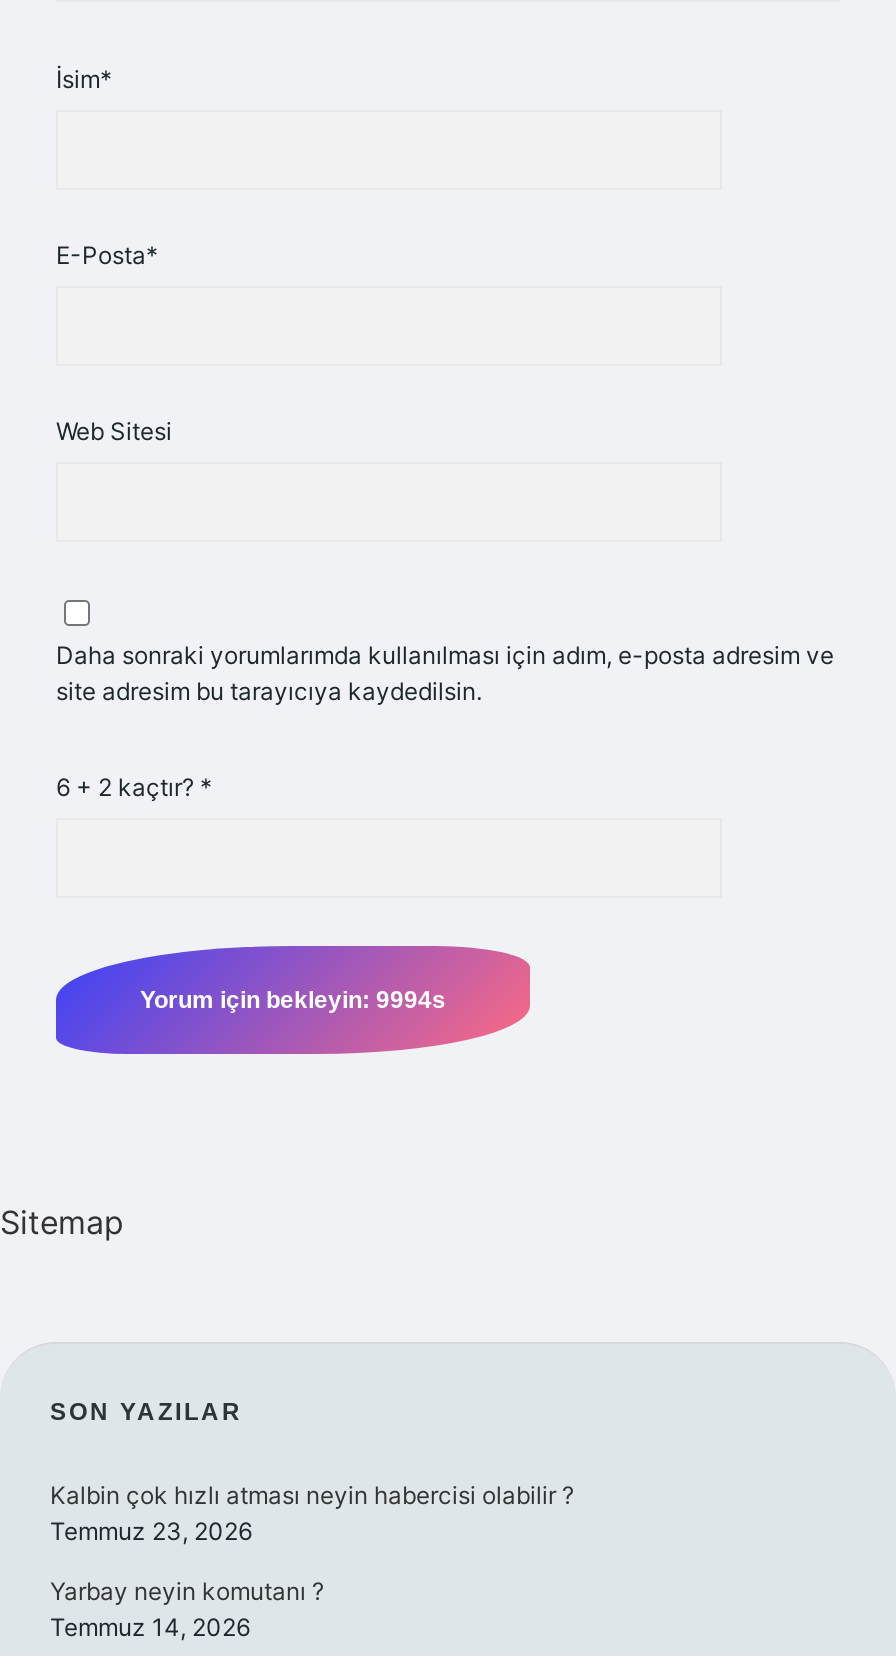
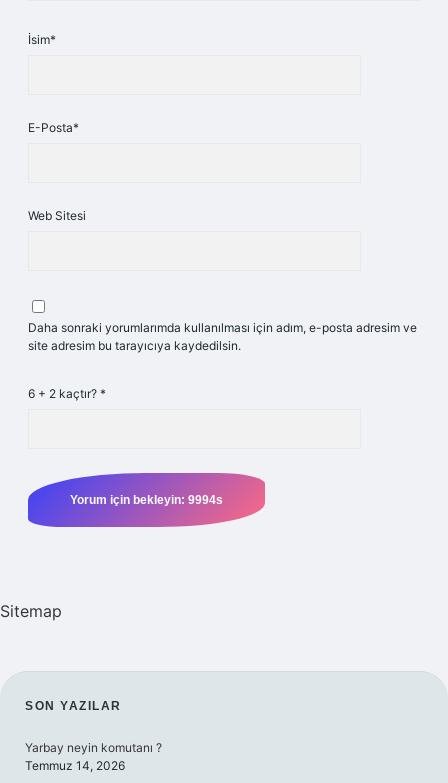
- Kalbin çok hızlı atması neyin habercisi olabilir ?
- Temmuz 23, 2026
